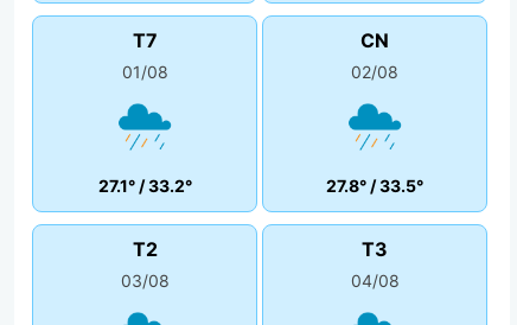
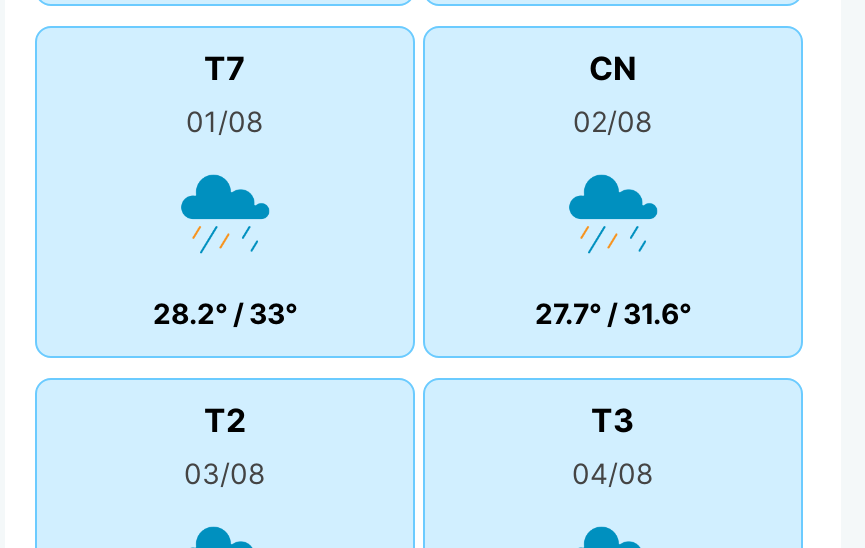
- 27.1° / 33.2°
+ 28.2° / 33°

- 27.8° / 33.5°
+ 27.7° / 31.6°
